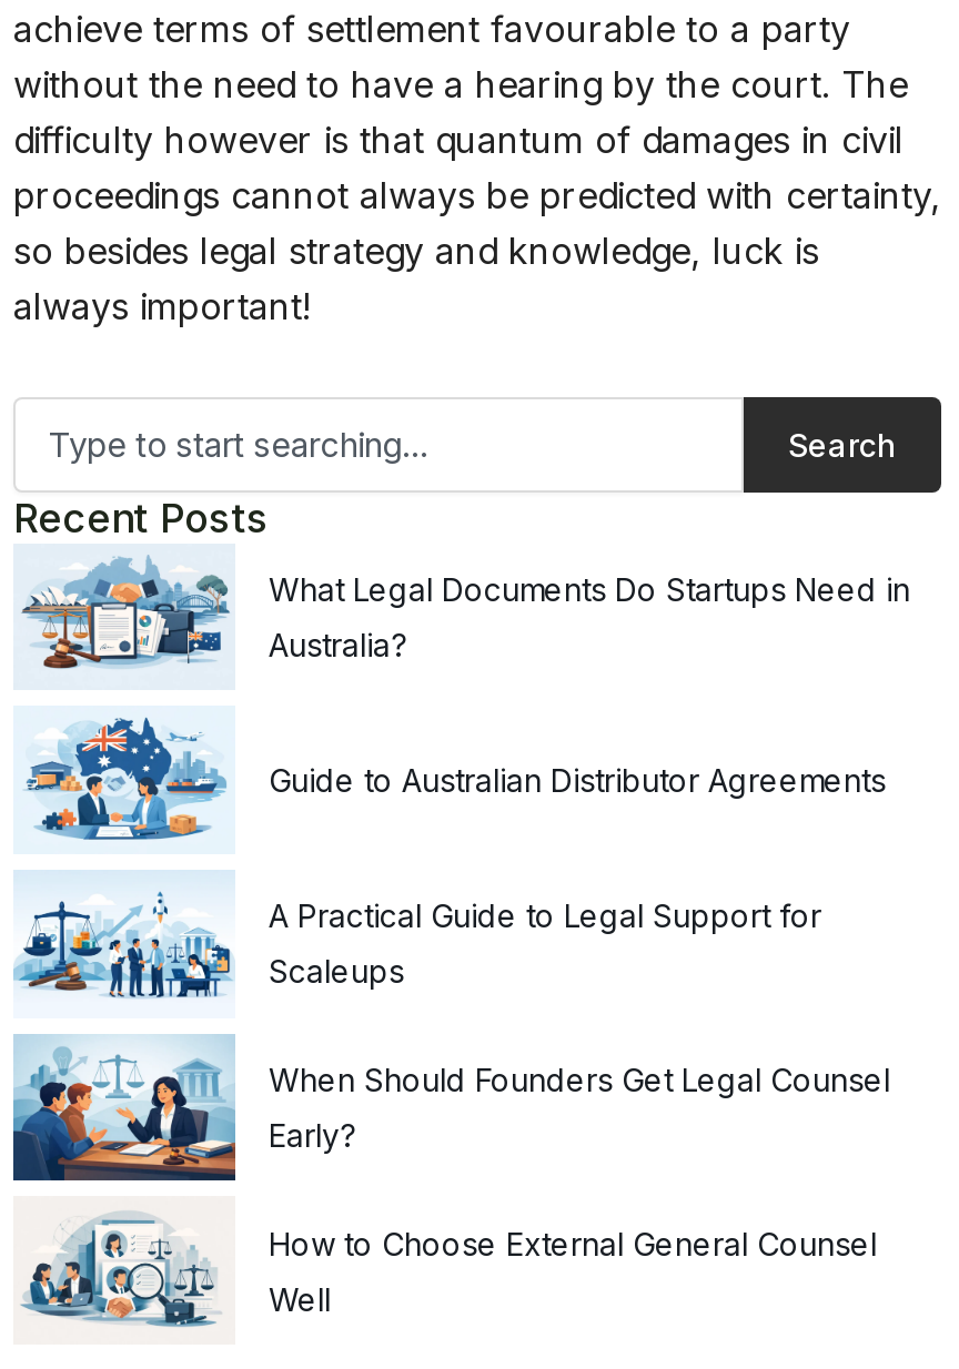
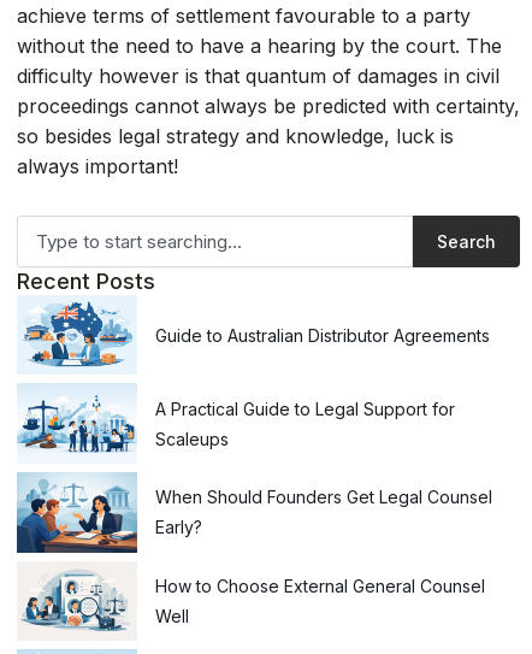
- [image]
- What Legal Documents Do Startups Need in
- Australia?
